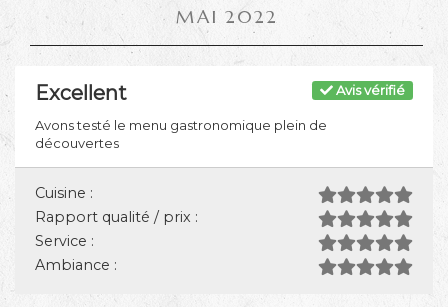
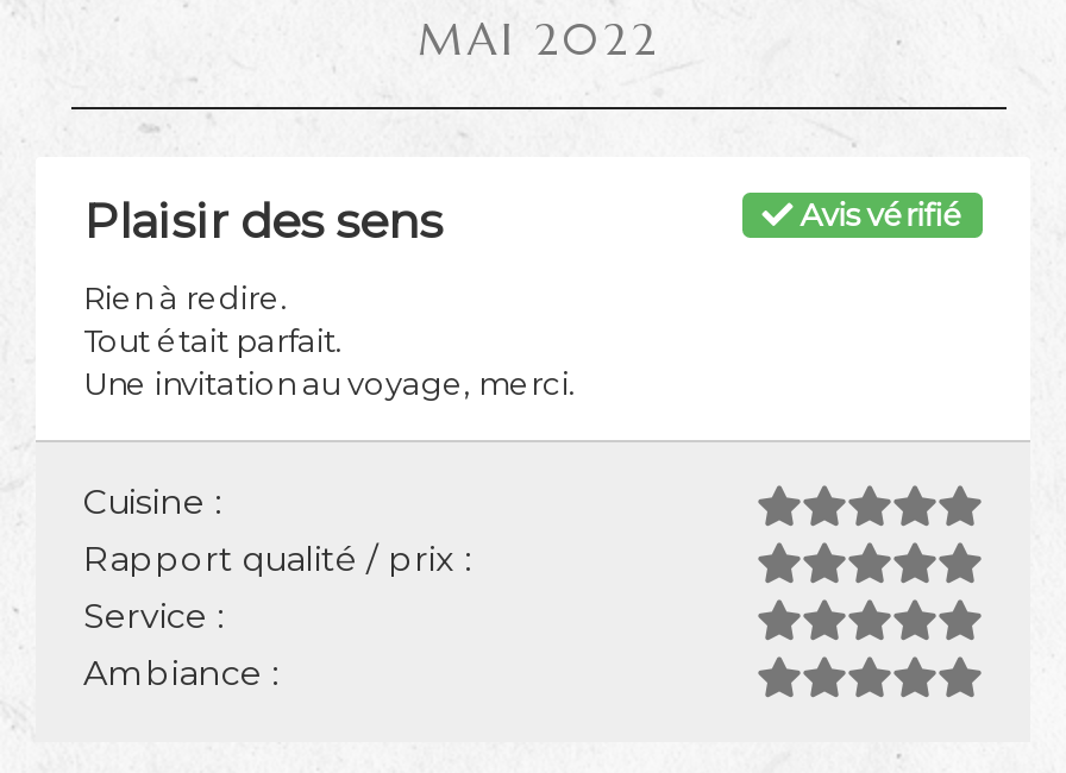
- Excellent
+ Plaisir des sens

- Avons testé le menu gastronomique plein de
- découvertes
+ Rien à redire.
+ Tout était parfait.
+ Une invitation au voyage, merci.
